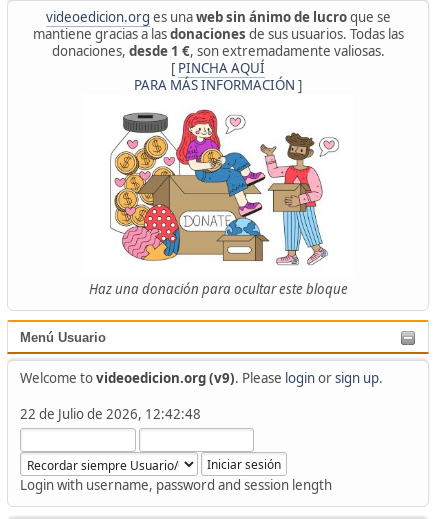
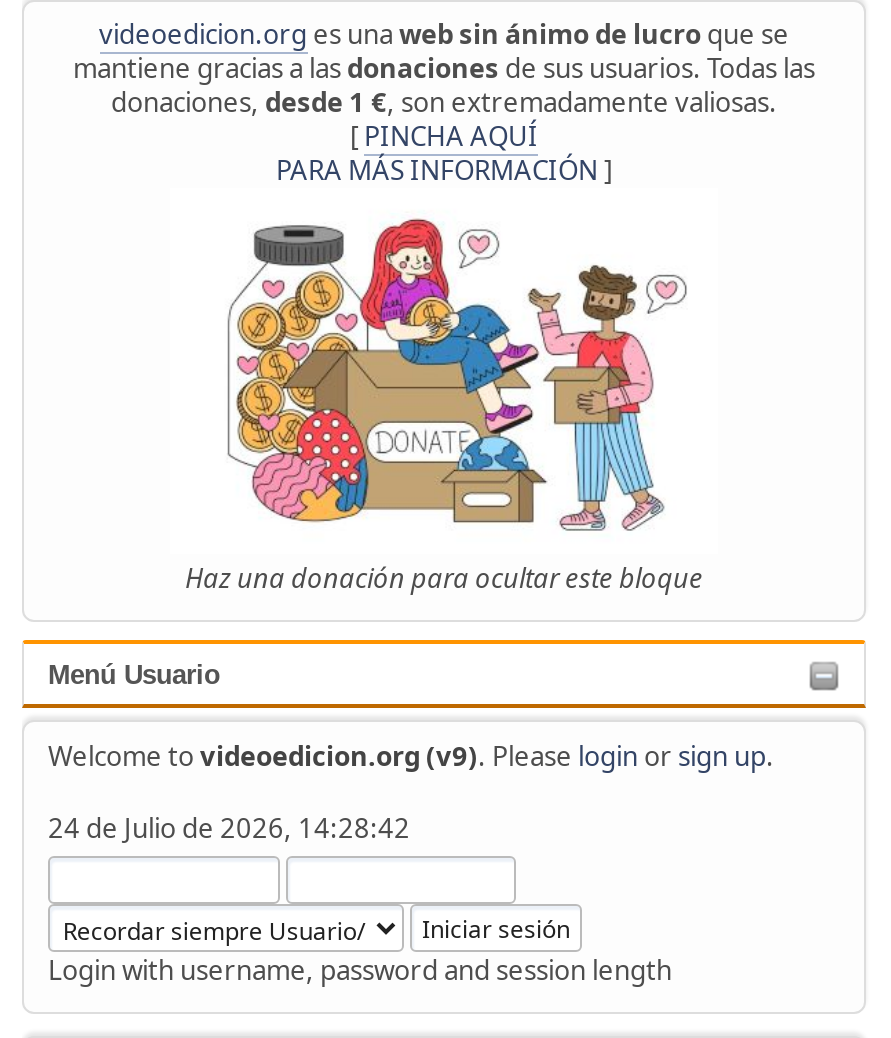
- 22 de Julio de 2026, 12:42:48
+ 24 de Julio de 2026, 14:28:42
